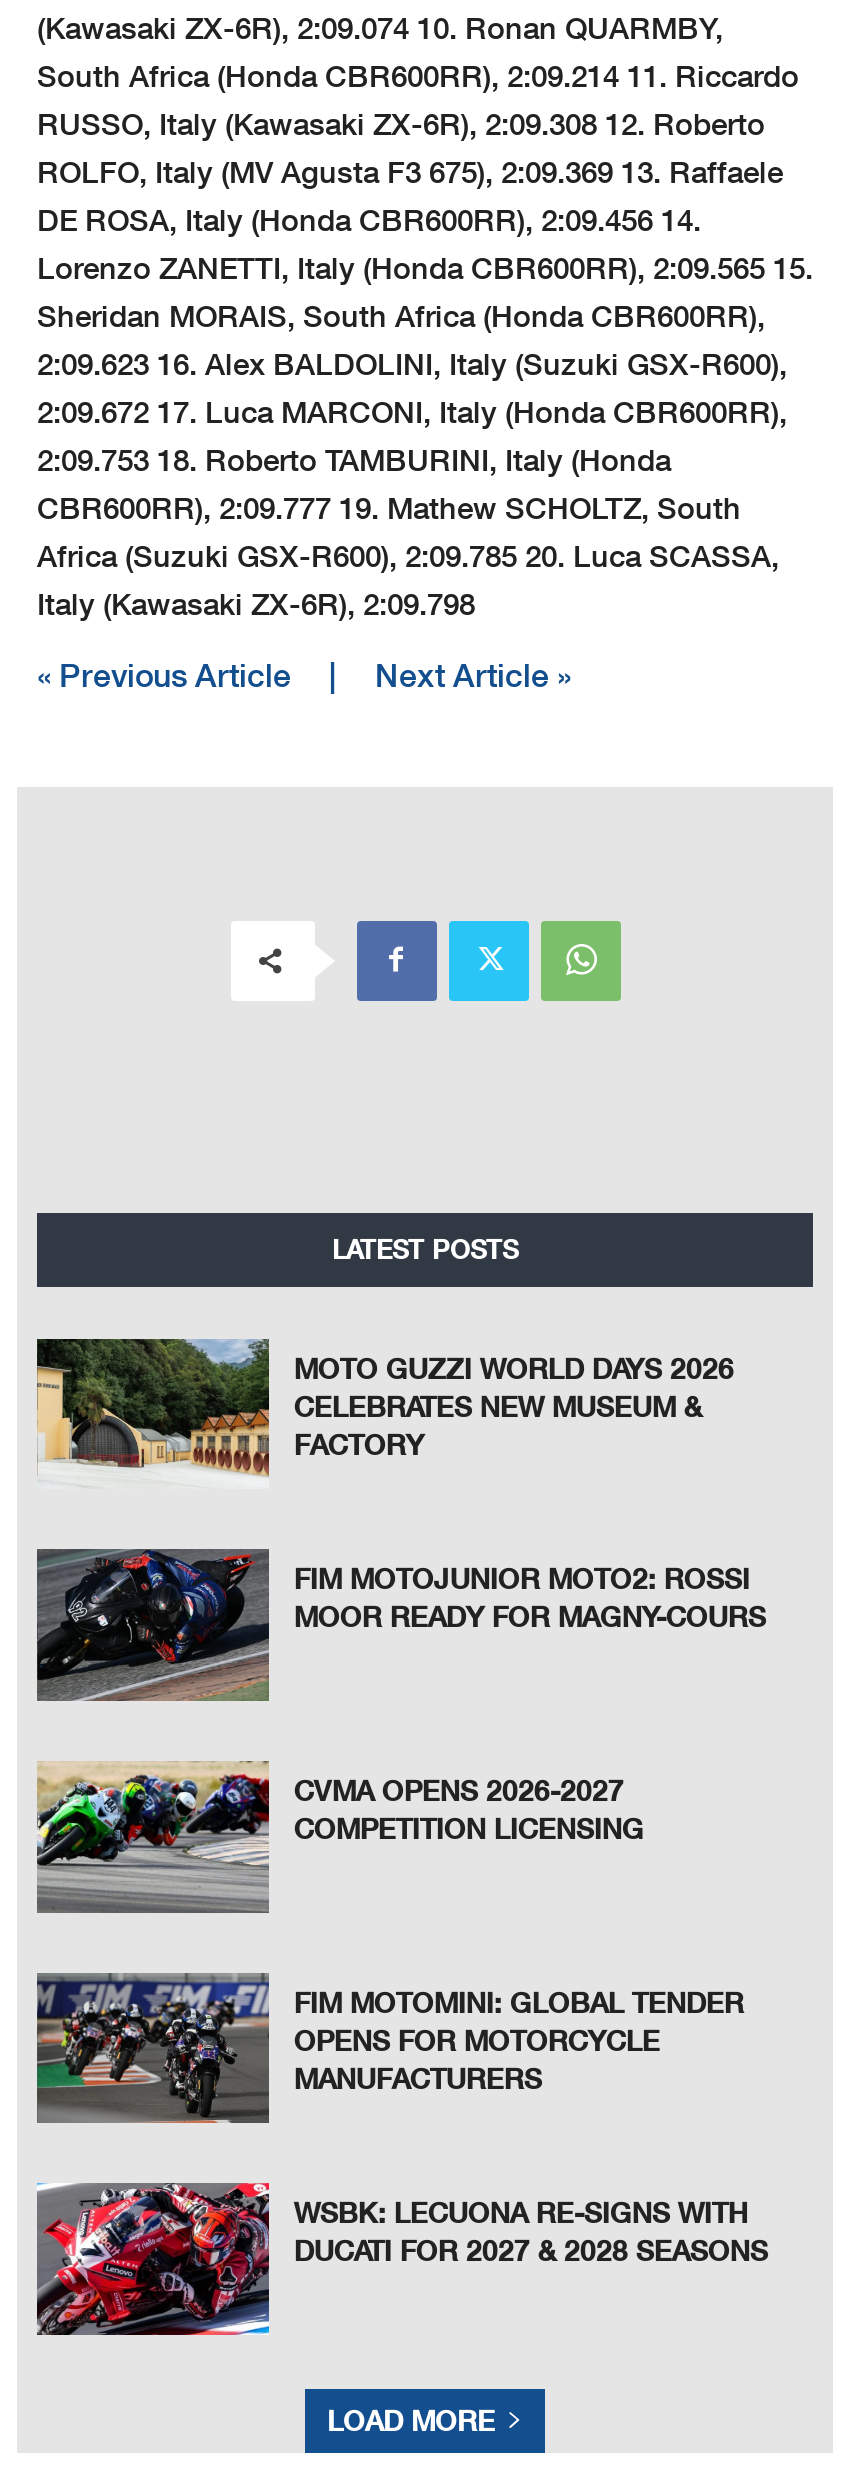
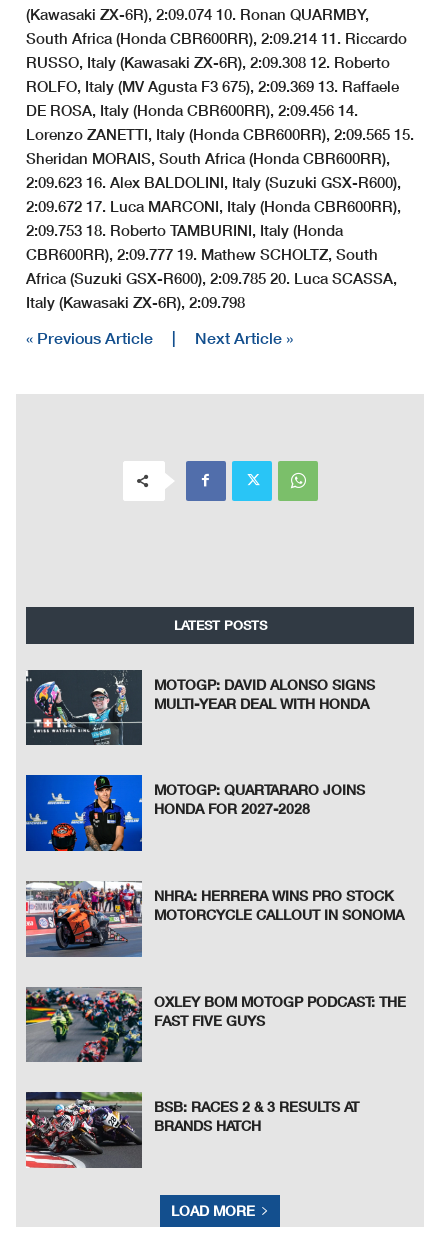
- [image]
- MOTO GUZZI WORLD DAYS 2026
- CELEBRATES NEW MUSEUM &
- FACTORY
+ [image]
+ MOTOGP: DAVID ALONSO SIGNS
+ MULTI-YEAR DEAL WITH HONDA

- [image]
- FIM MOTOJUNIOR MOTO2: ROSSI
- MOOR READY FOR MAGNY-COURS
+ [image]
+ MOTOGP: QUARTARARO JOINS
+ HONDA FOR 2027-2028

- [image]
- CVMA OPENS 2026-2027
- COMPETITION LICENSING
+ [image]
+ NHRA: HERRERA WINS PRO STOCK
+ MOTORCYCLE CALLOUT IN SONOMA

- [image]
- FIM MOTOMINI: GLOBAL TENDER
- OPENS FOR MOTORCYCLE
- MANUFACTURERS
+ [image]
+ OXLEY BOM MOTOGP PODCAST: THE
+ FAST FIVE GUYS

- [image]
- WSBK: LECUONA RE-SIGNS WITH
- DUCATI FOR 2027 & 2028 SEASONS
+ [image]
+ BSB: RACES 2 & 3 RESULTS AT
+ BRANDS HATCH
